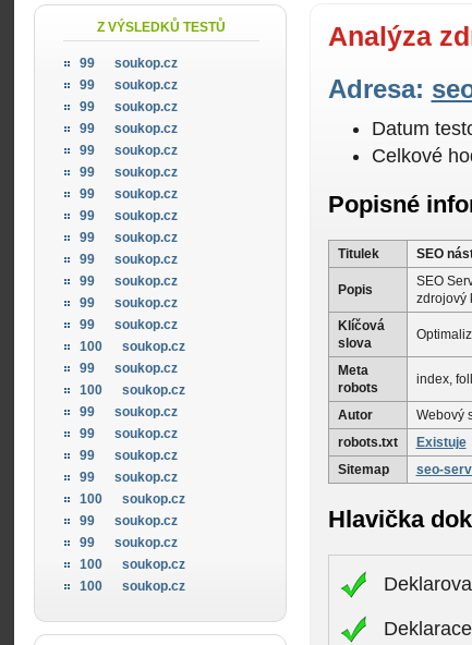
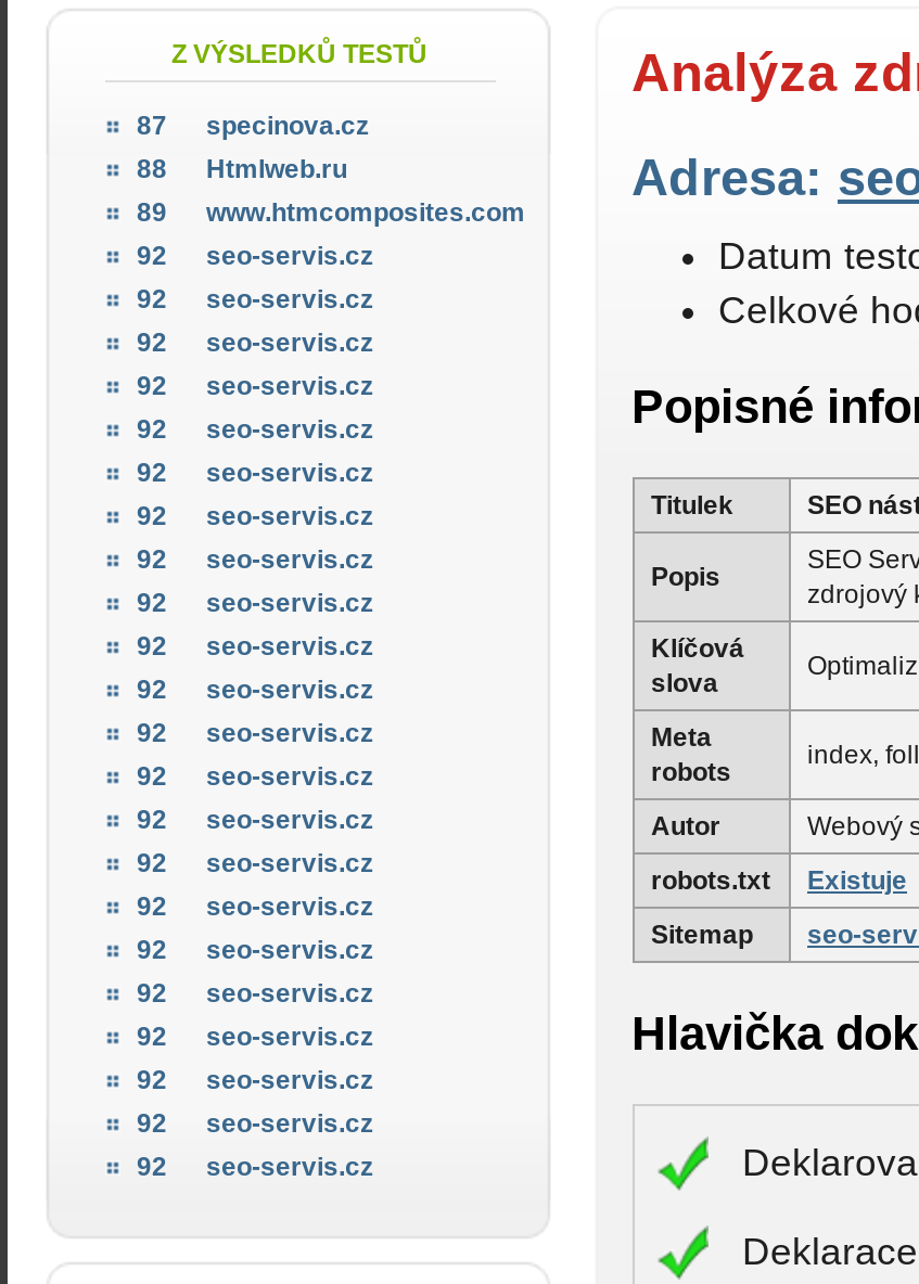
- 99
- soukop.cz
- 99
- soukop.cz
- 99
- soukop.cz
- 99
- soukop.cz
- 99
- soukop.cz
- 99
- soukop.cz
- 99
- soukop.cz
- 99
- soukop.cz
- 99
- soukop.cz
- 99
- soukop.cz
- 99
- soukop.cz
- 99
- soukop.cz
- 99
- soukop.cz
- 100
- soukop.cz
- 99
- soukop.cz
- 100
- soukop.cz
- 99
- soukop.cz
- 99
- soukop.cz
- 99
- soukop.cz
- 99
- soukop.cz
- 100
- soukop.cz
- 99
- soukop.cz
- 99
- soukop.cz
- 100
- soukop.cz
- 100
- soukop.cz
+ 87
+ specinova.cz
+ 88
+ Htmlweb.ru
+ 89
+ www.htmcomposites.com
+ 92
+ seo-servis.cz
+ 92
+ seo-servis.cz
+ 92
+ seo-servis.cz
+ 92
+ seo-servis.cz
+ 92
+ seo-servis.cz
+ 92
+ seo-servis.cz
+ 92
+ seo-servis.cz
+ 92
+ seo-servis.cz
+ 92
+ seo-servis.cz
+ 92
+ seo-servis.cz
+ 92
+ seo-servis.cz
+ 92
+ seo-servis.cz
+ 92
+ seo-servis.cz
+ 92
+ seo-servis.cz
+ 92
+ seo-servis.cz
+ 92
+ seo-servis.cz
+ 92
+ seo-servis.cz
+ 92
+ seo-servis.cz
+ 92
+ seo-servis.cz
+ 92
+ seo-servis.cz
+ 92
+ seo-servis.cz
+ 92
+ seo-servis.cz
